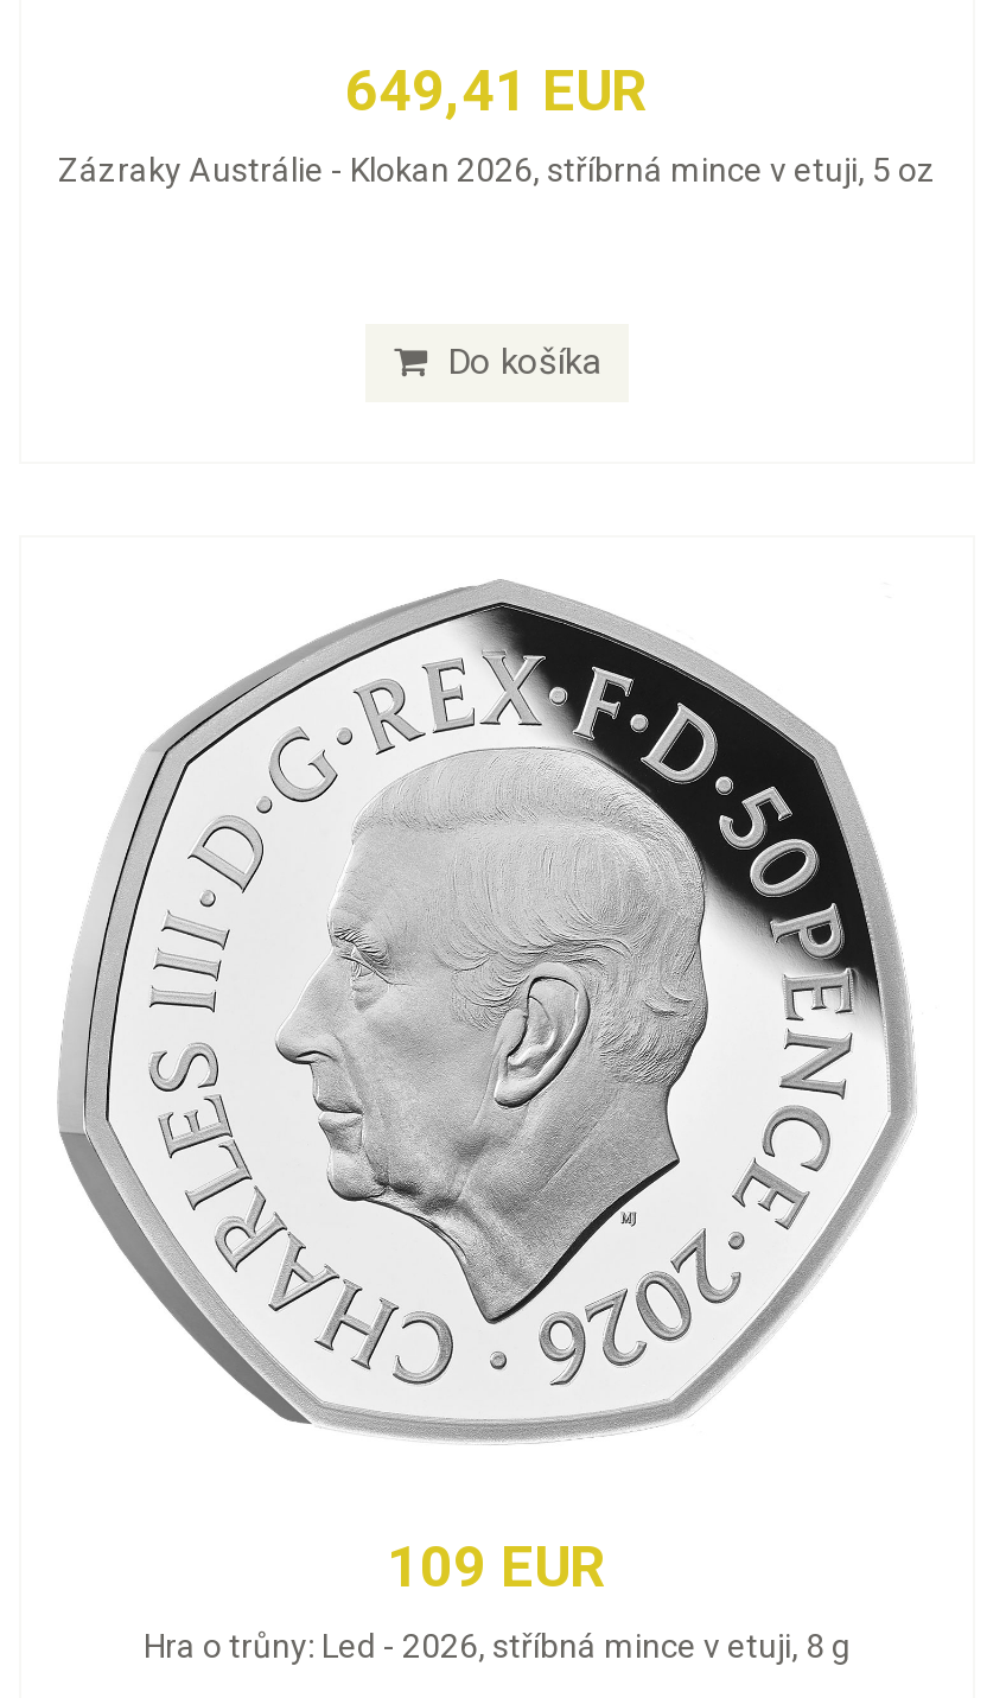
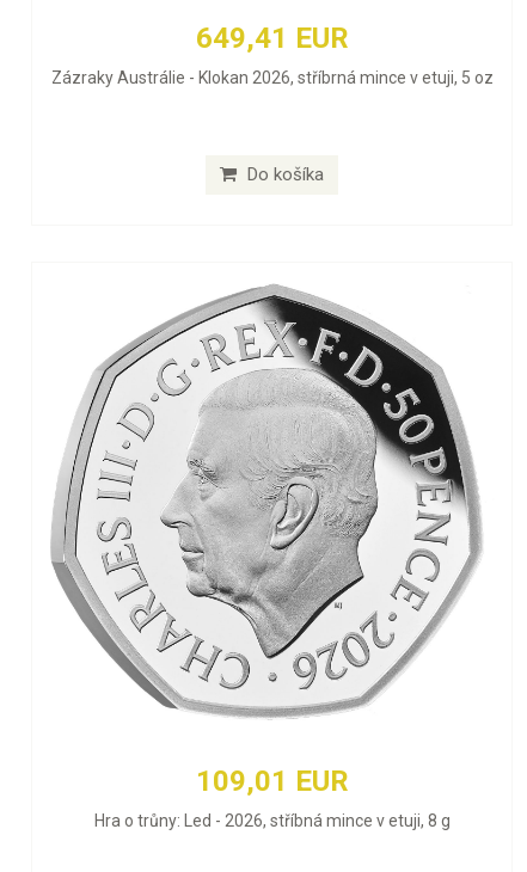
- 109 EUR
+ 109,01 EUR
